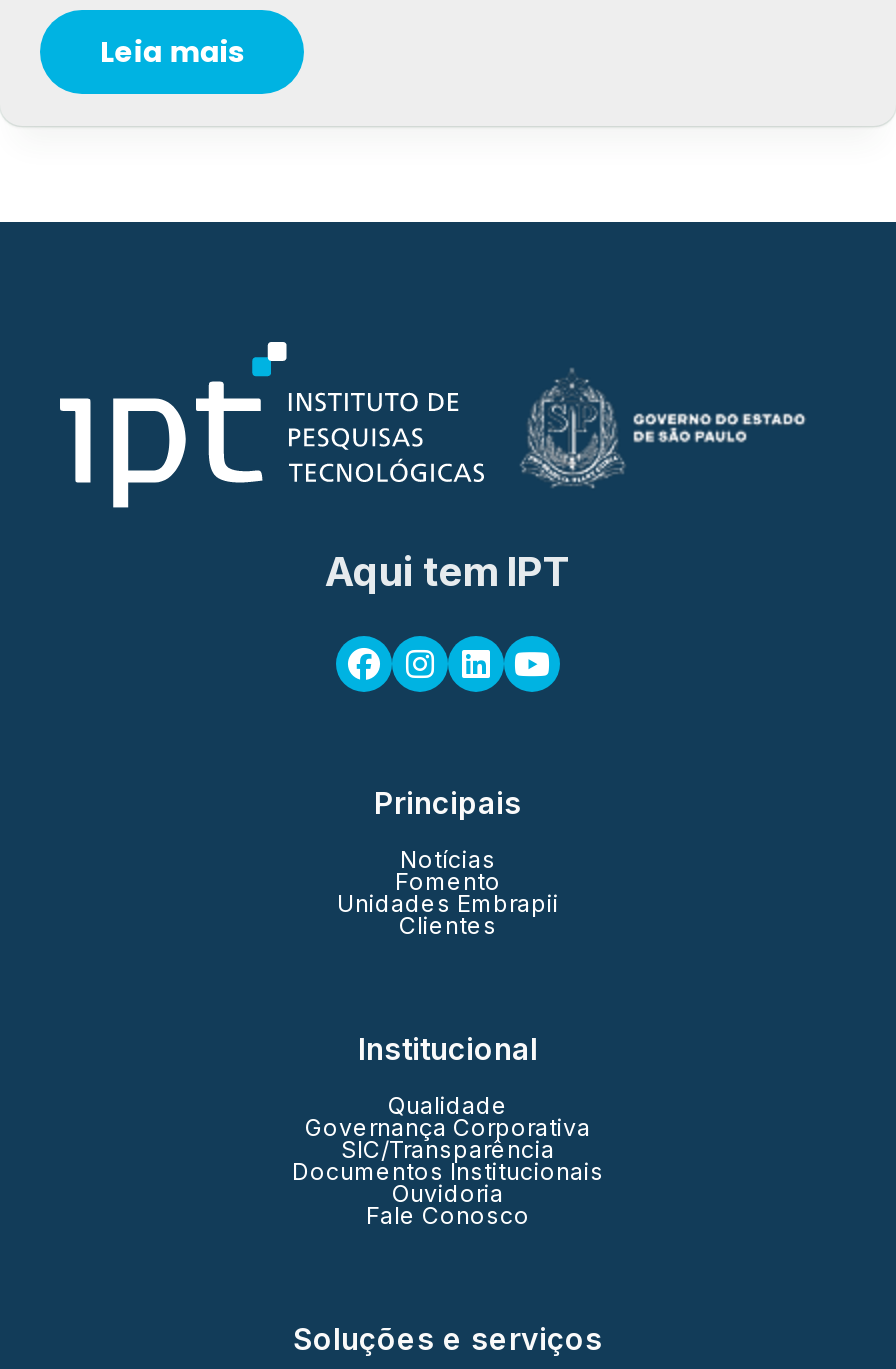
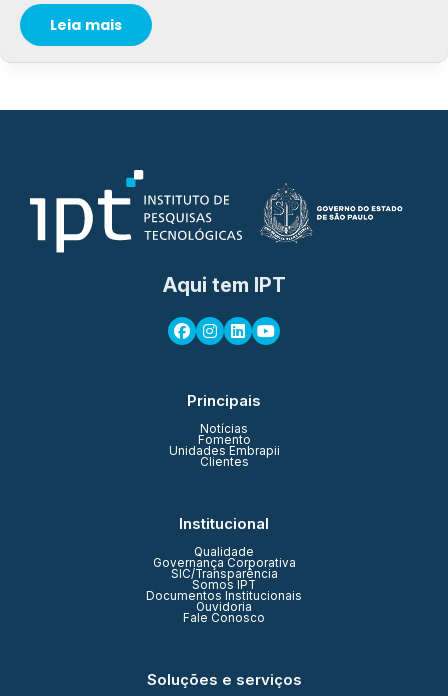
+ Somos IPT
